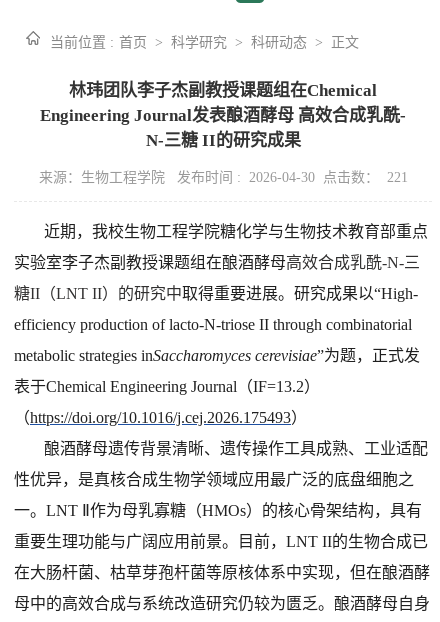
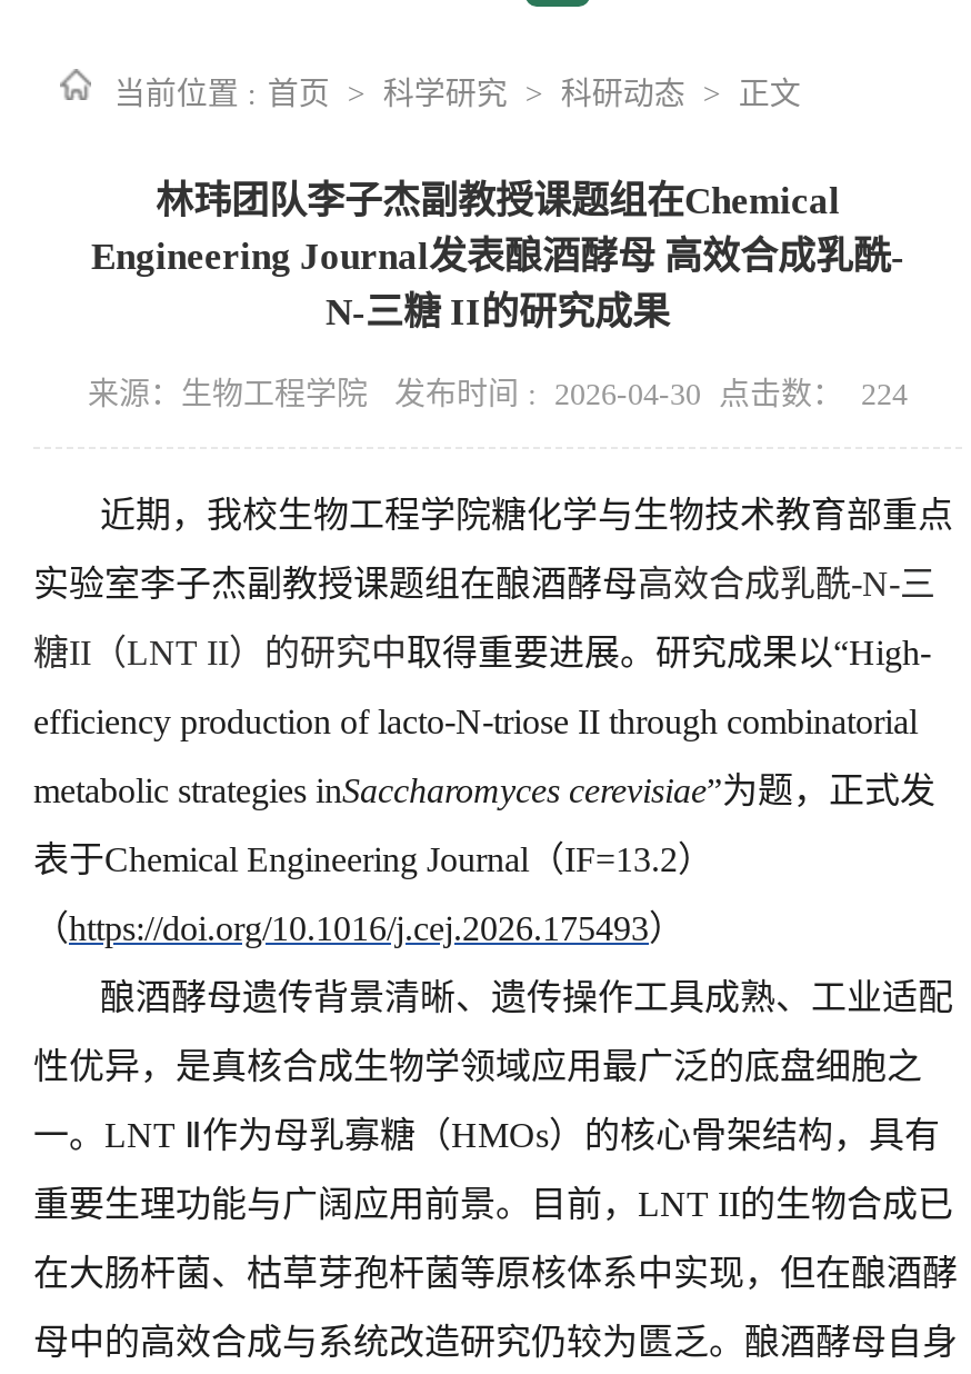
- 来源：生物工程学院 发布时间 : 2026-04-30 点击数：221
+ 来源：生物工程学院 发布时间 : 2026-04-30 点击数：224
